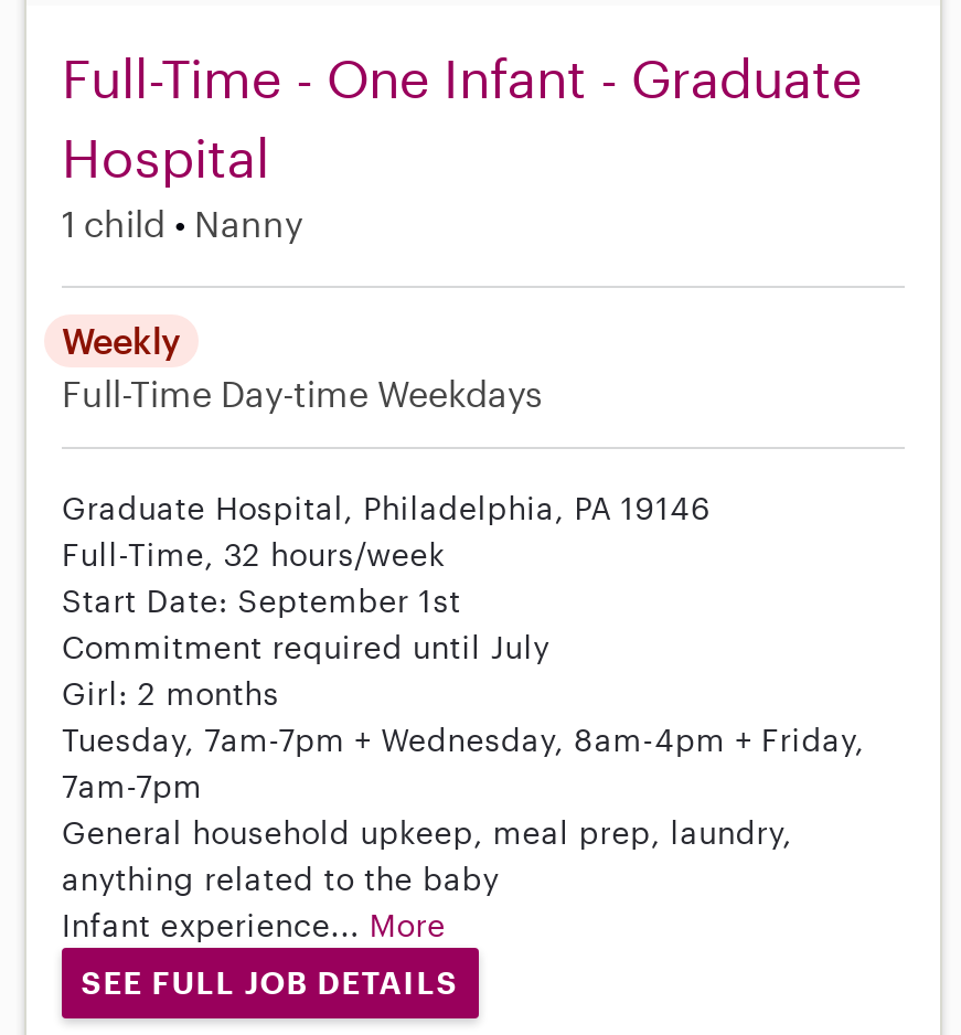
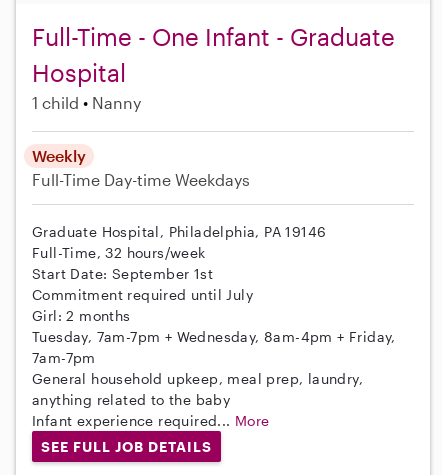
- Infant experience... More
+ Infant experience required... More
